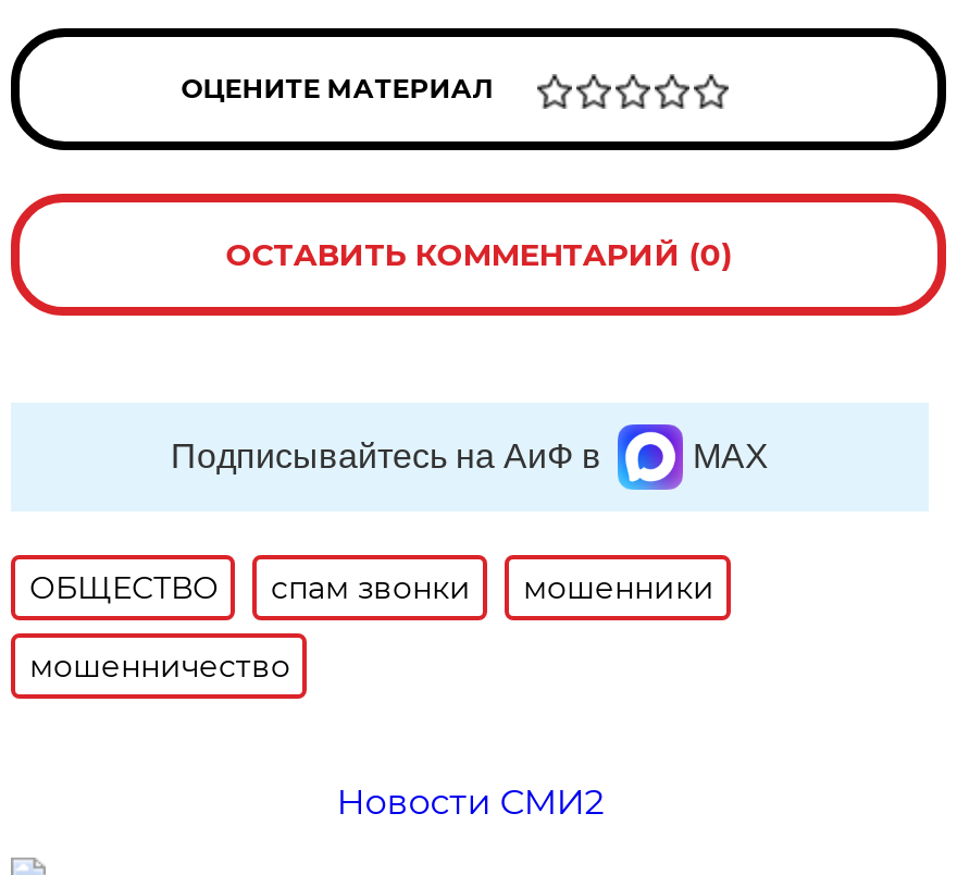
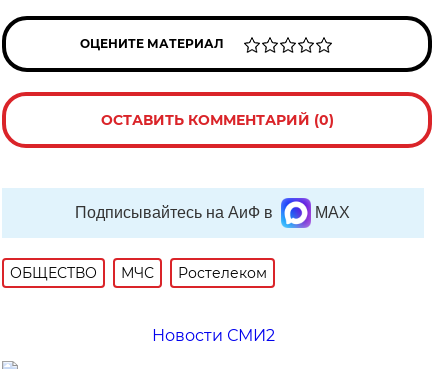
- спам звонки
- мошенники
- мошенничество
+ МЧС
+ Ростелеком
